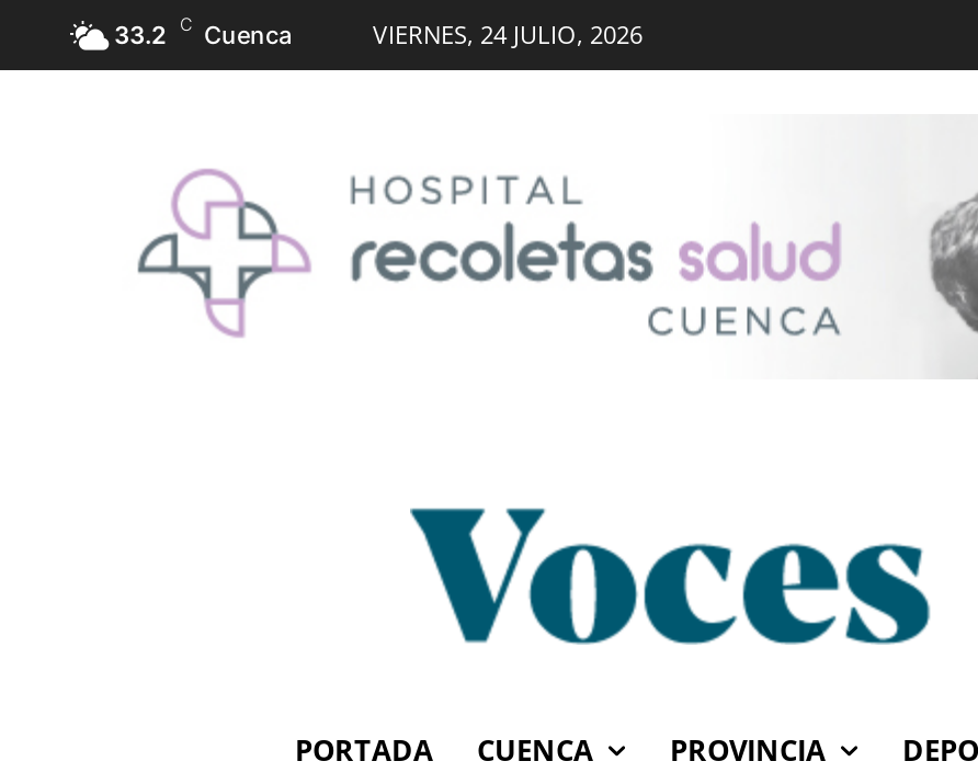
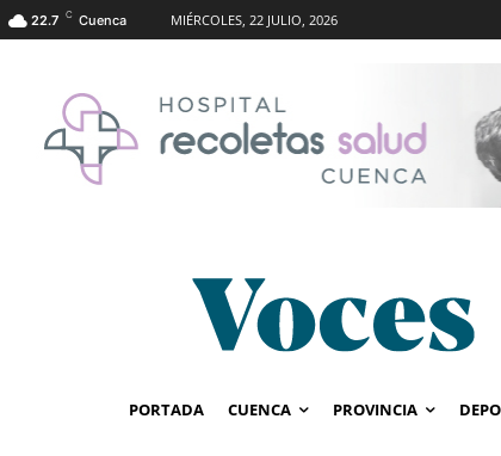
- 33.2 C Cuenca
+ 22.7 C Cuenca

- VIERNES, 24 JULIO, 2026
+ MIÉRCOLES, 22 JULIO, 2026
